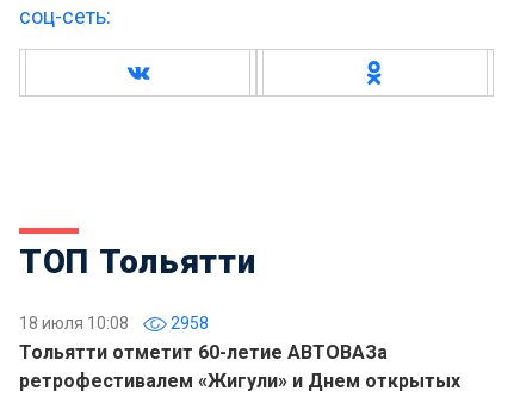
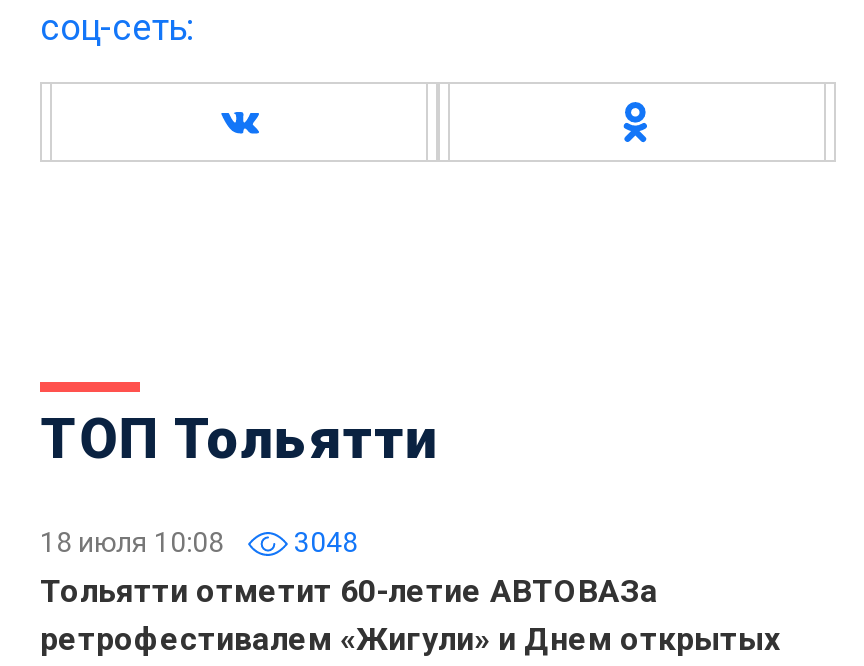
- 18 июля 10:08 2958
+ 18 июля 10:08 3048
